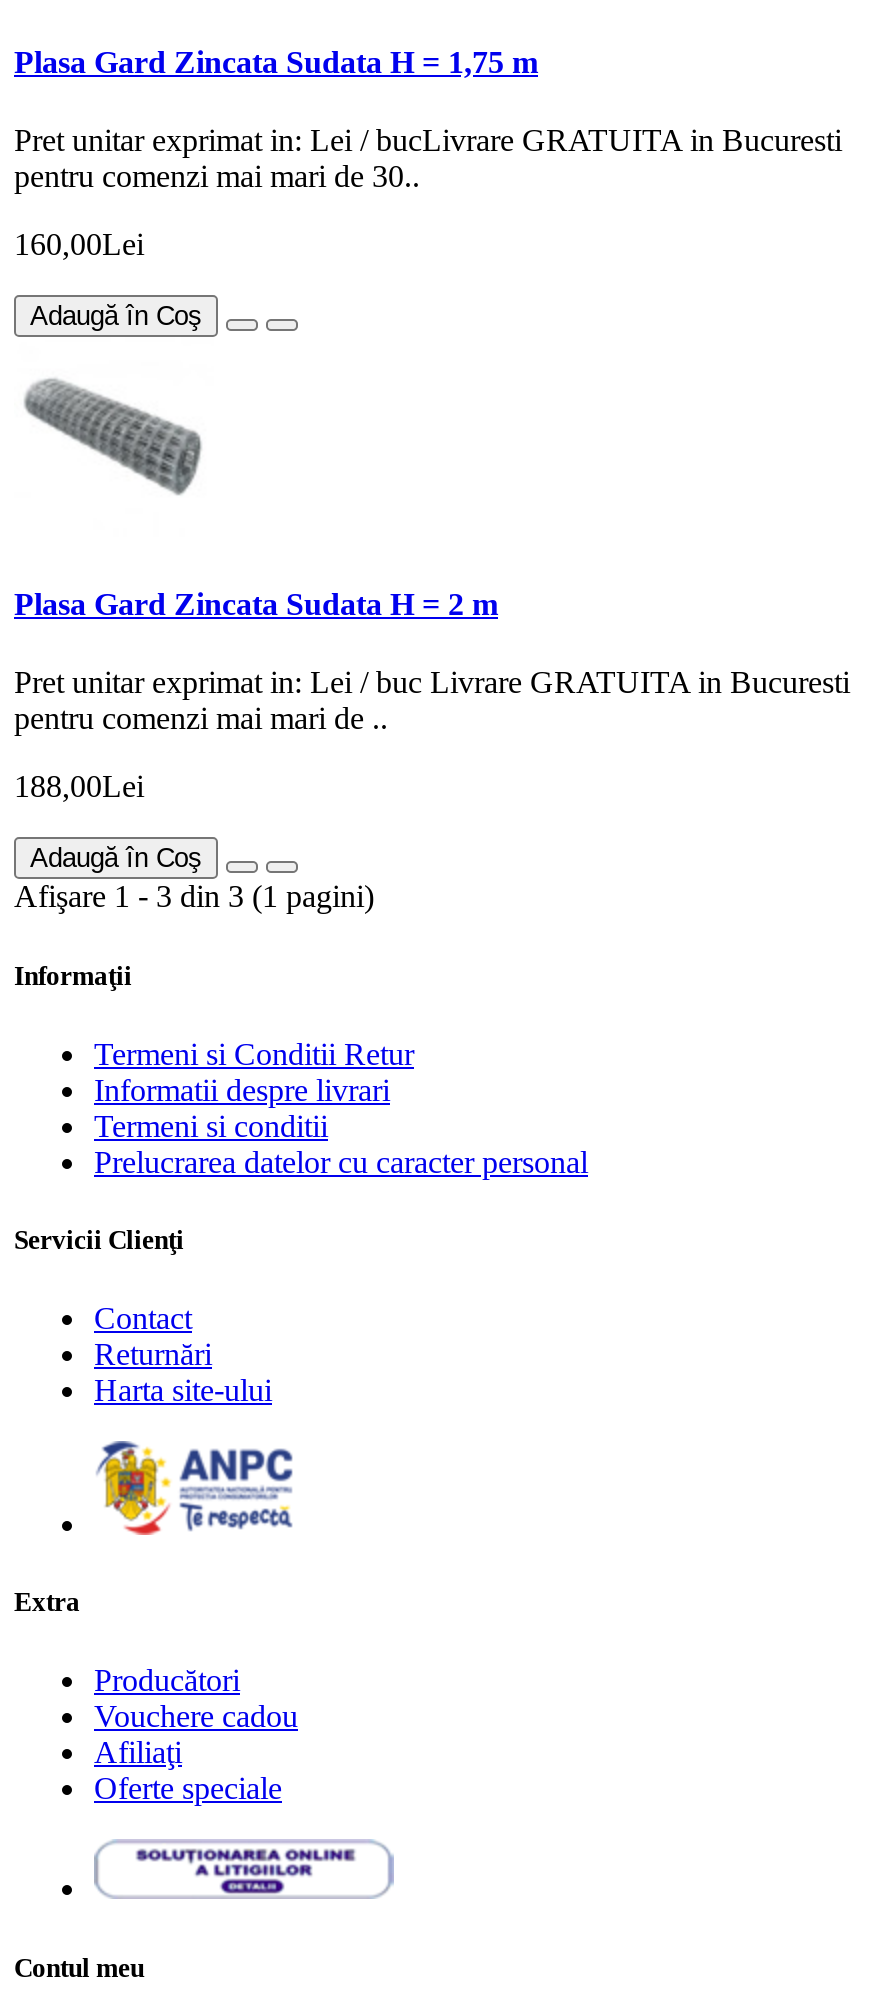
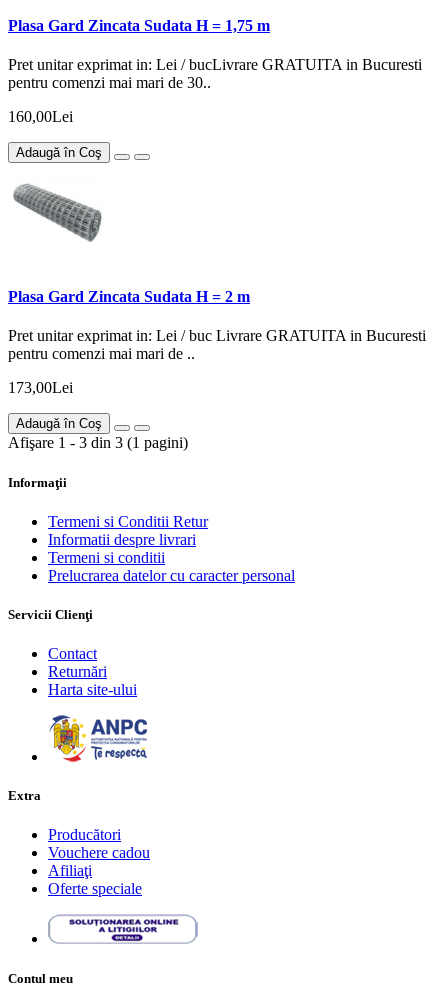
- 188,00Lei
+ 173,00Lei
